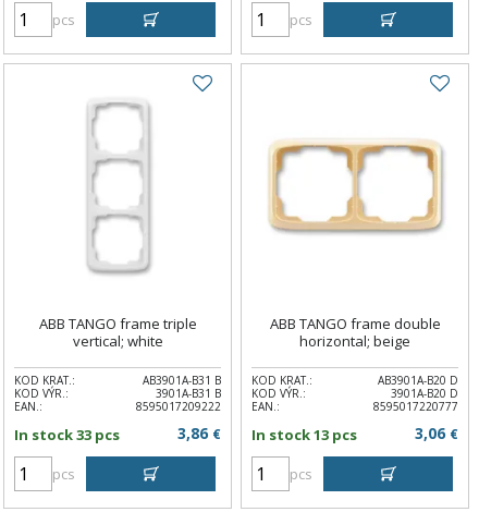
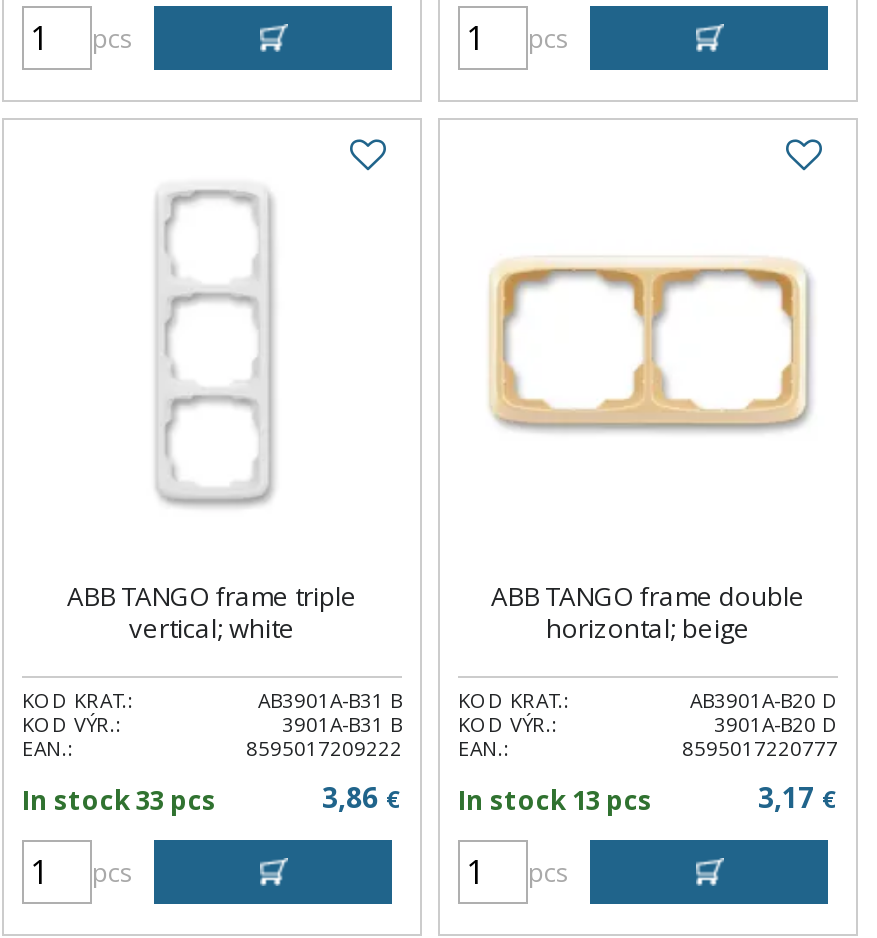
- 3,06 €
+ 3,17 €
